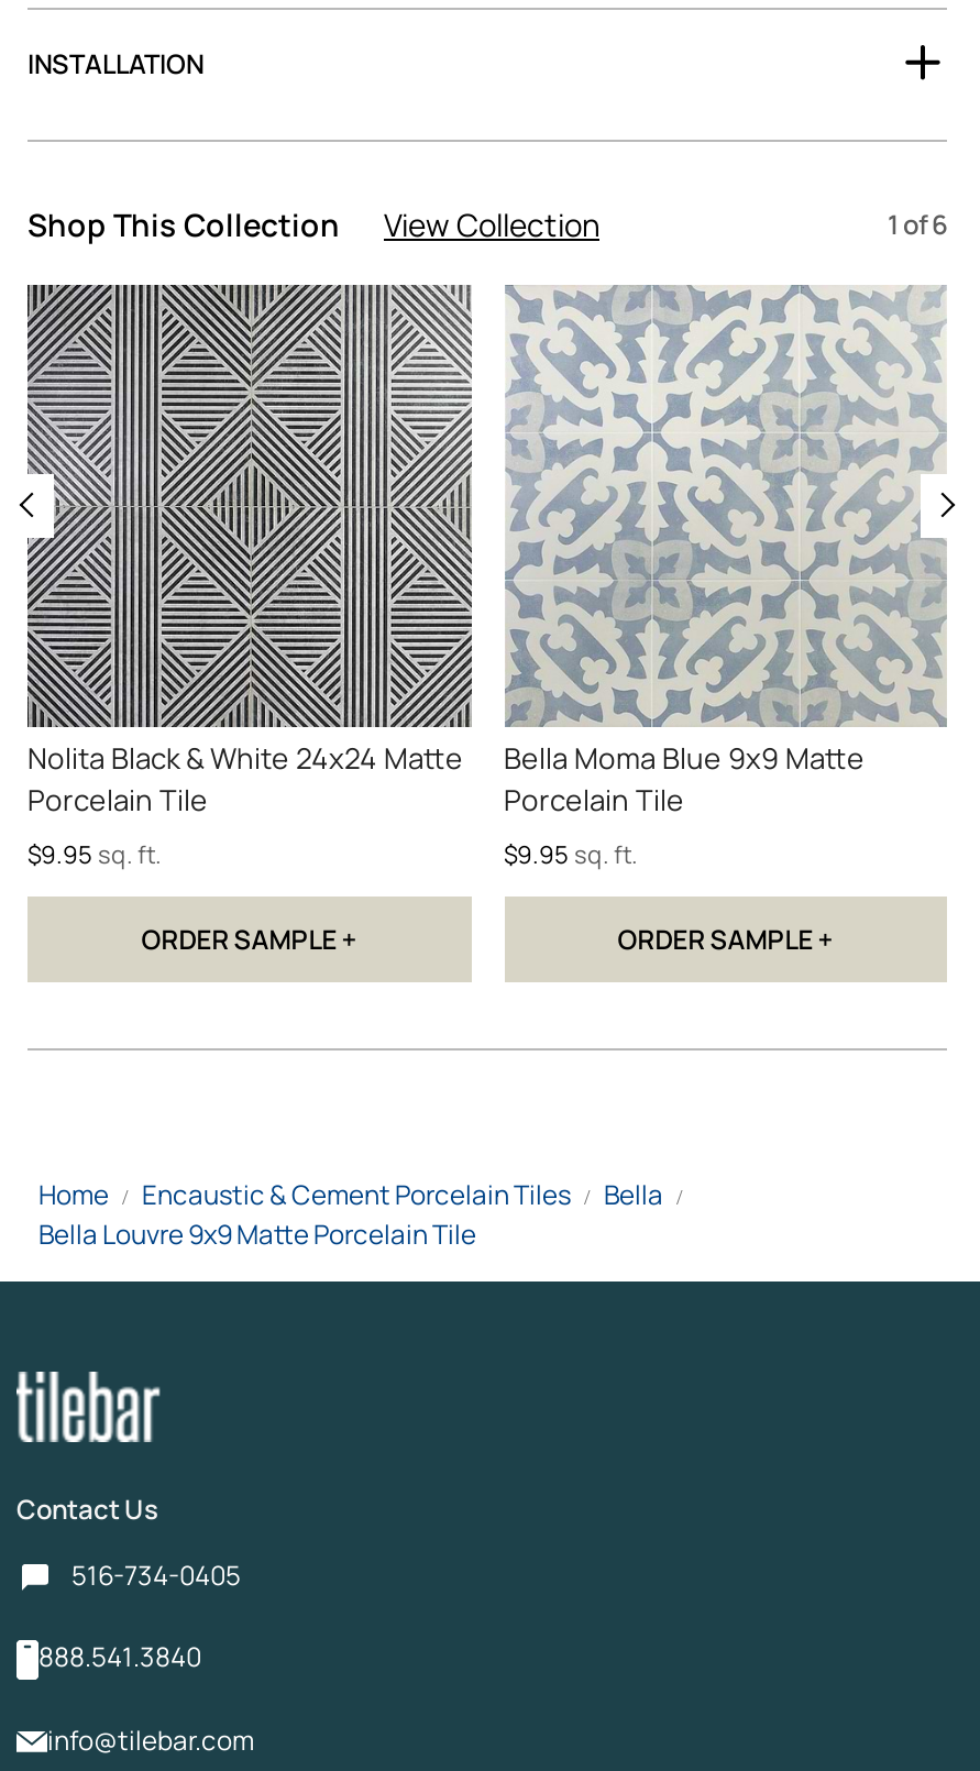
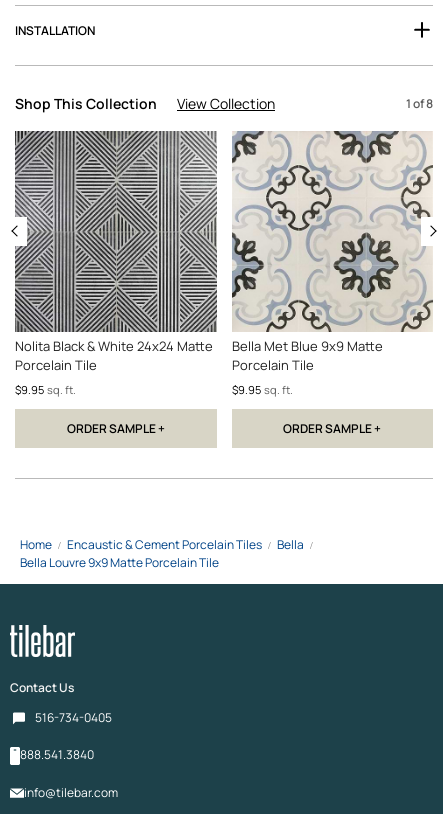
- 1 of6
+ 1 of8

- [image]
- Bella Moma Blue 9x9 Matte
+ [image]
+ Bella Met Blue 9x9 Matte
